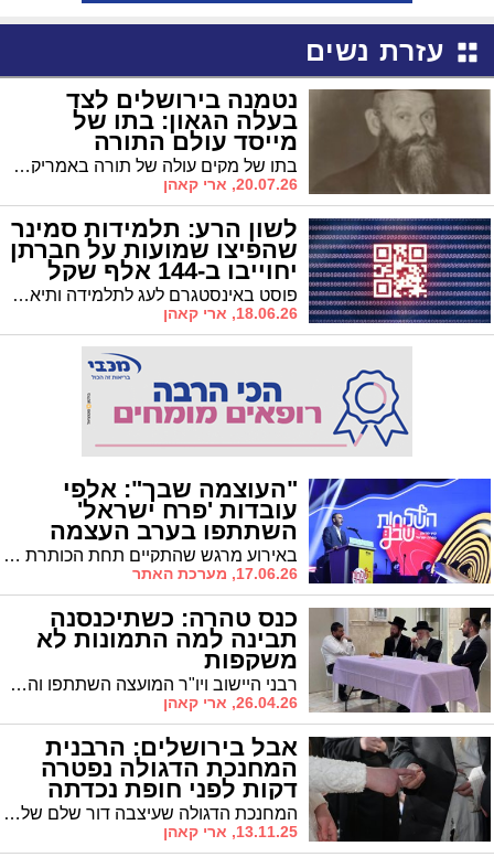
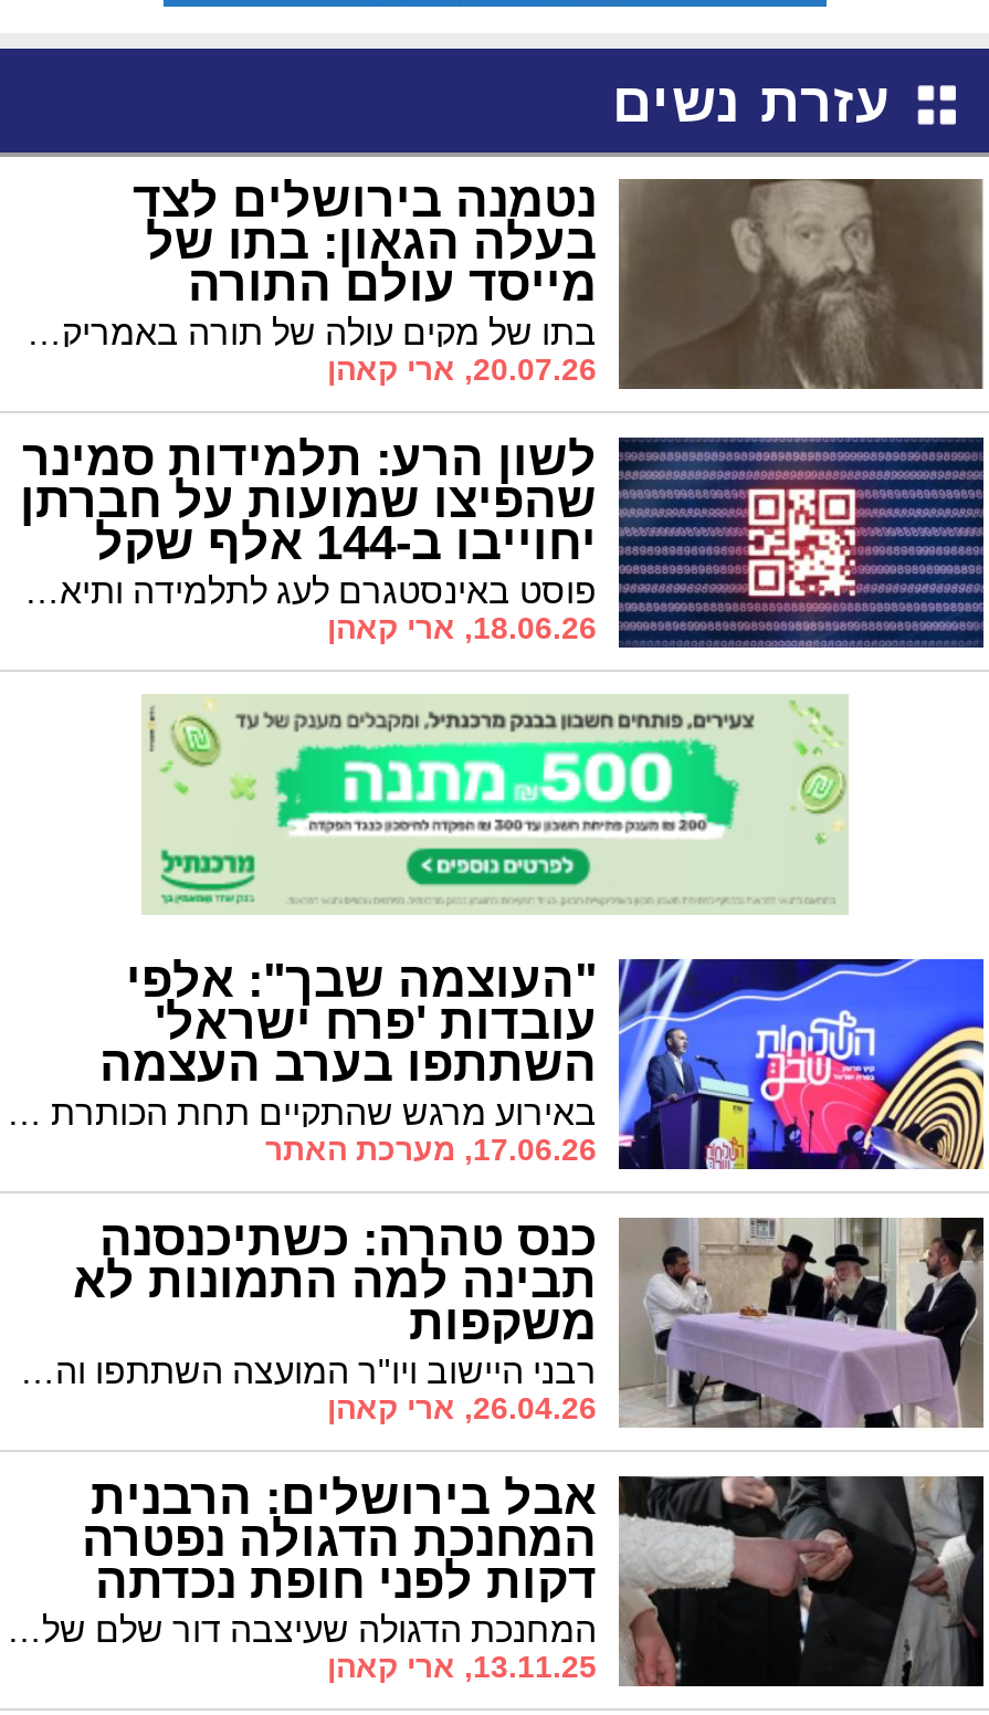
- [image]
+ [image]
